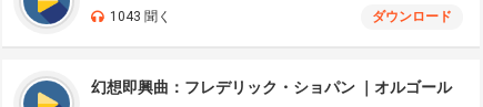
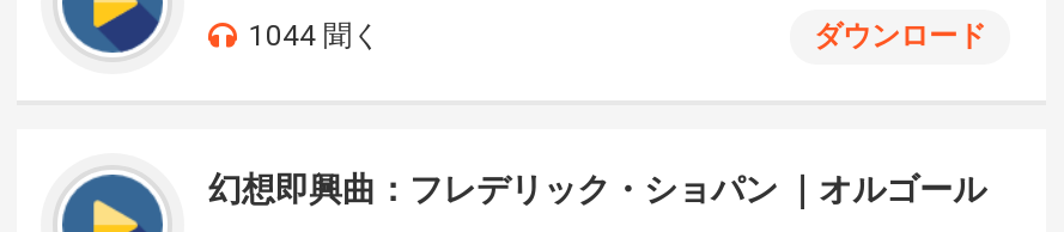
- 1043 聞く
+ 1044 聞く
